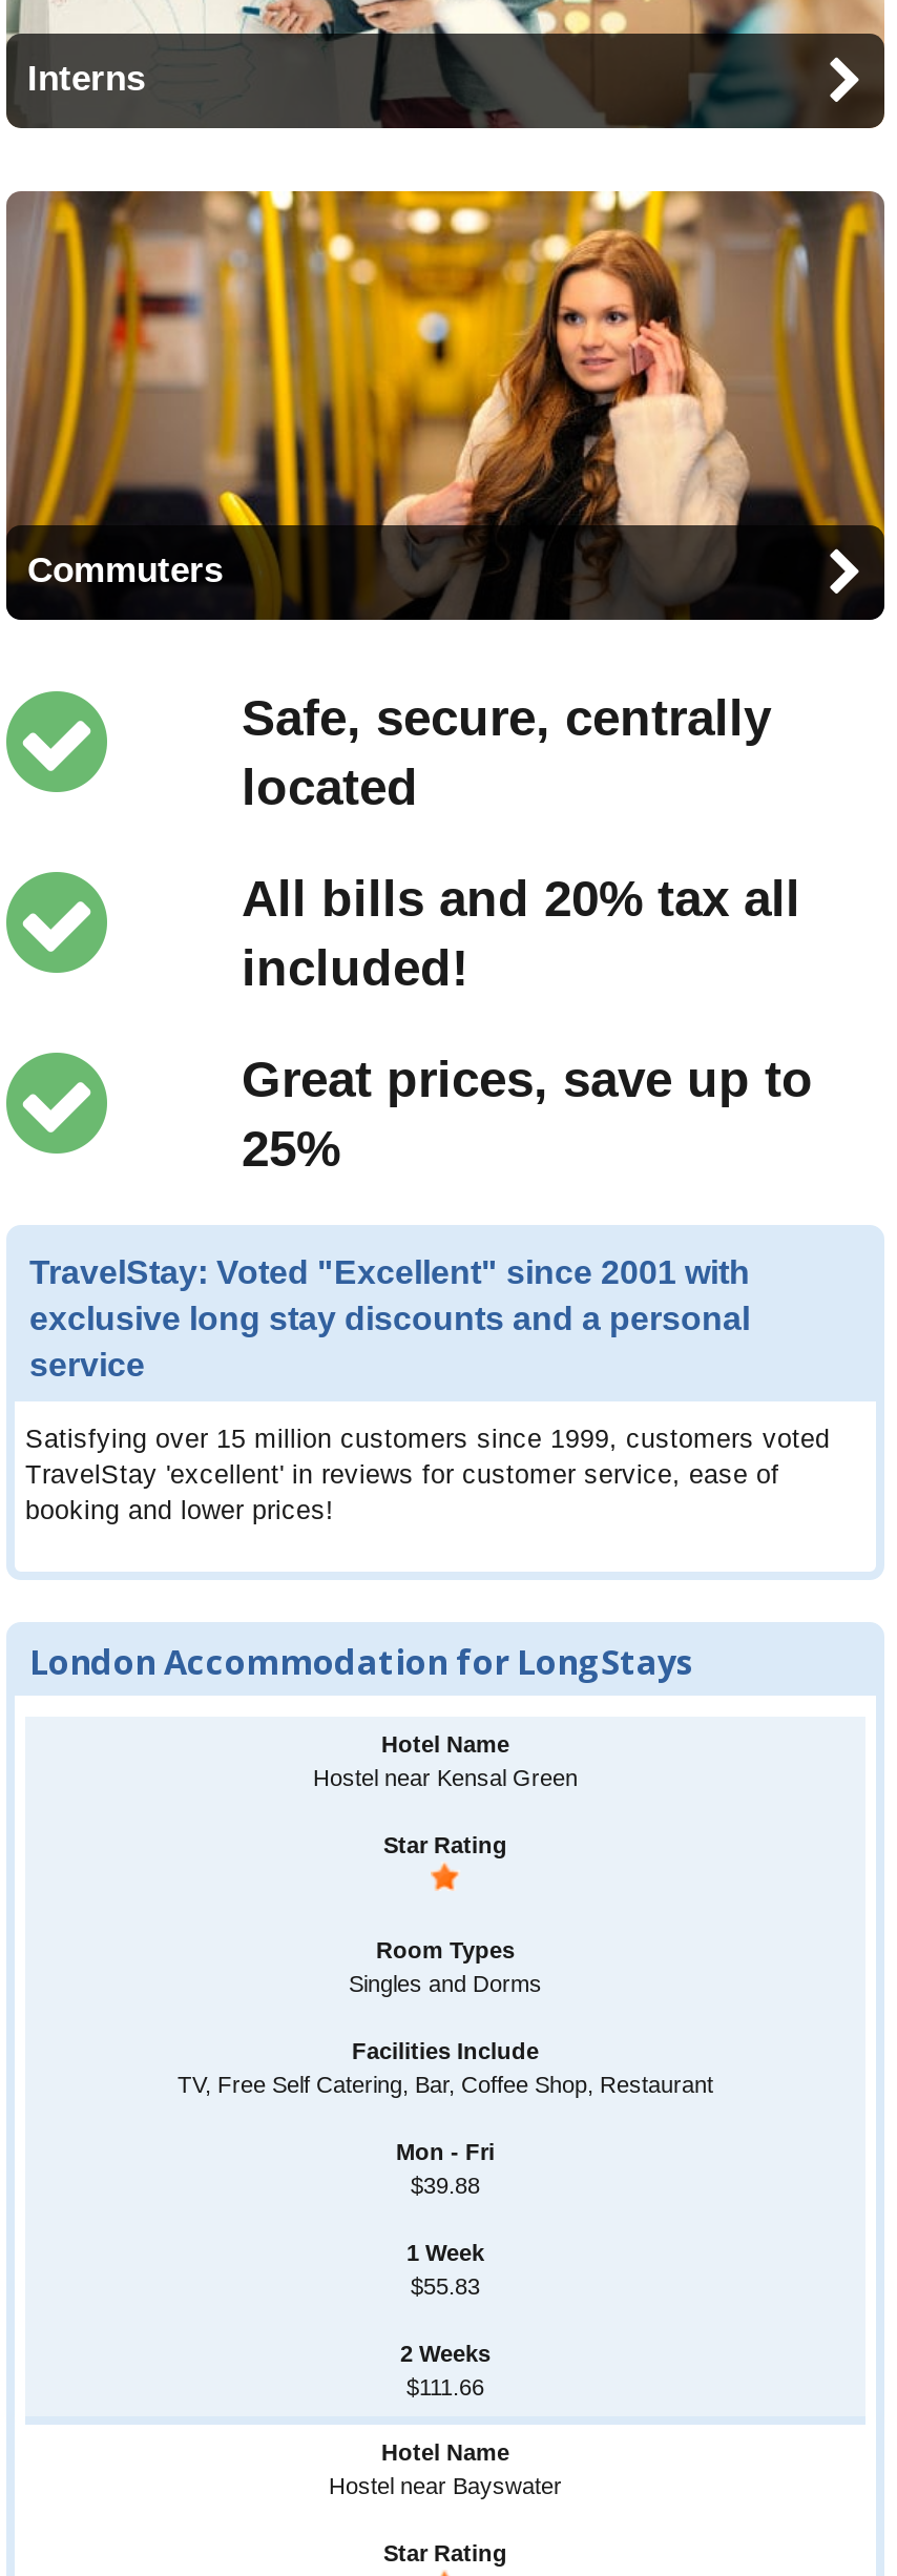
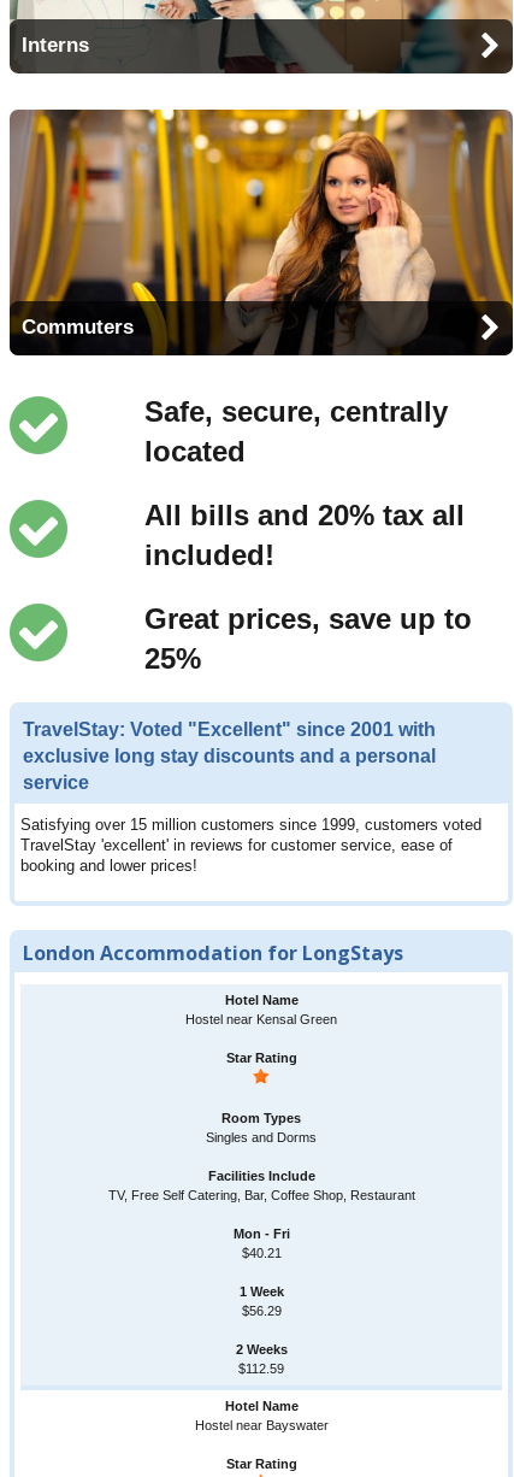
- $39.88
+ $40.21

- $55.83
+ $56.29

- $111.66
+ $112.59
